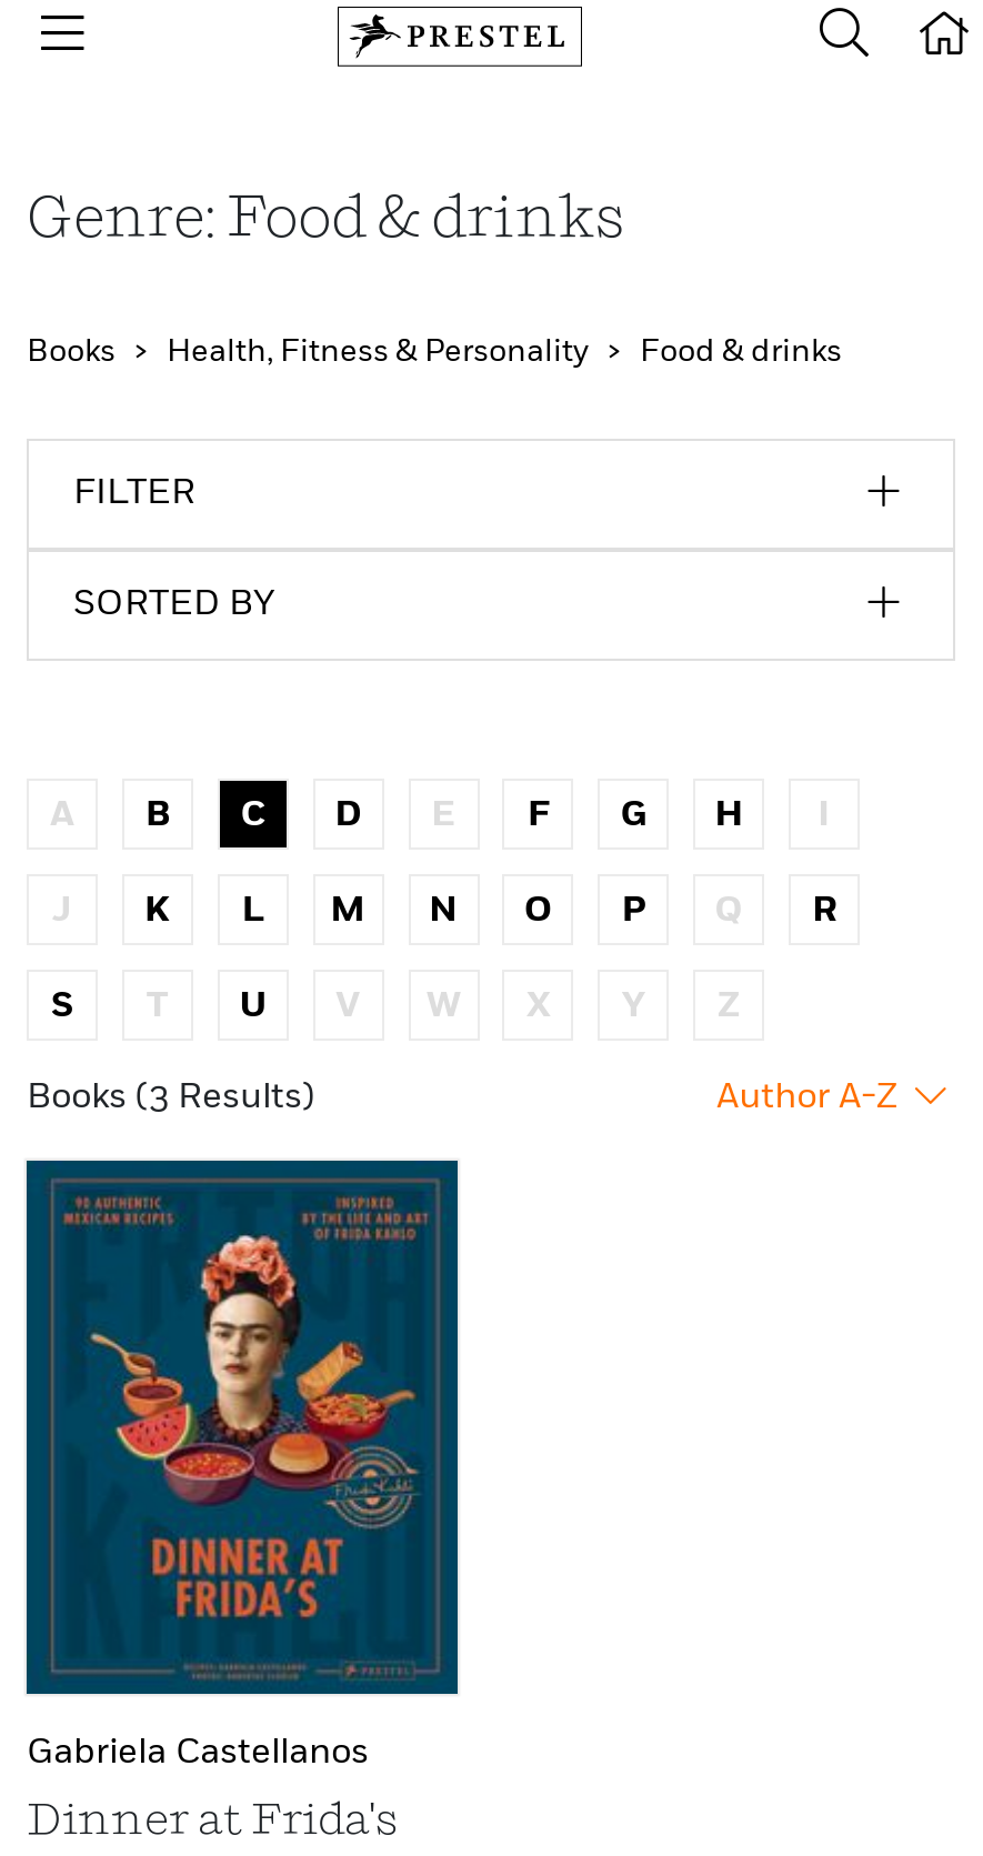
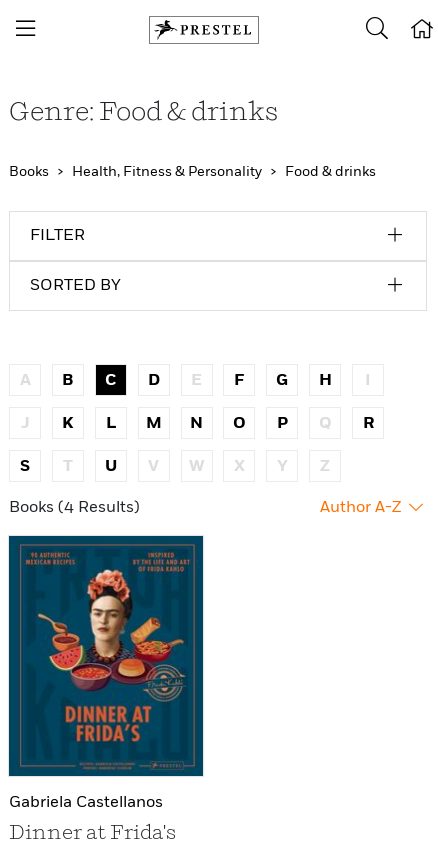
- Books (3 Results)
+ Books (4 Results)
